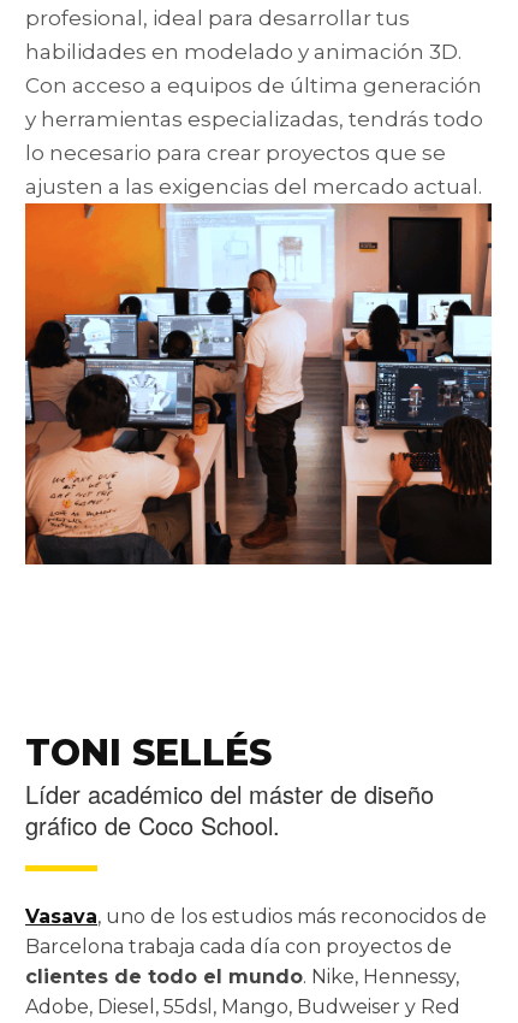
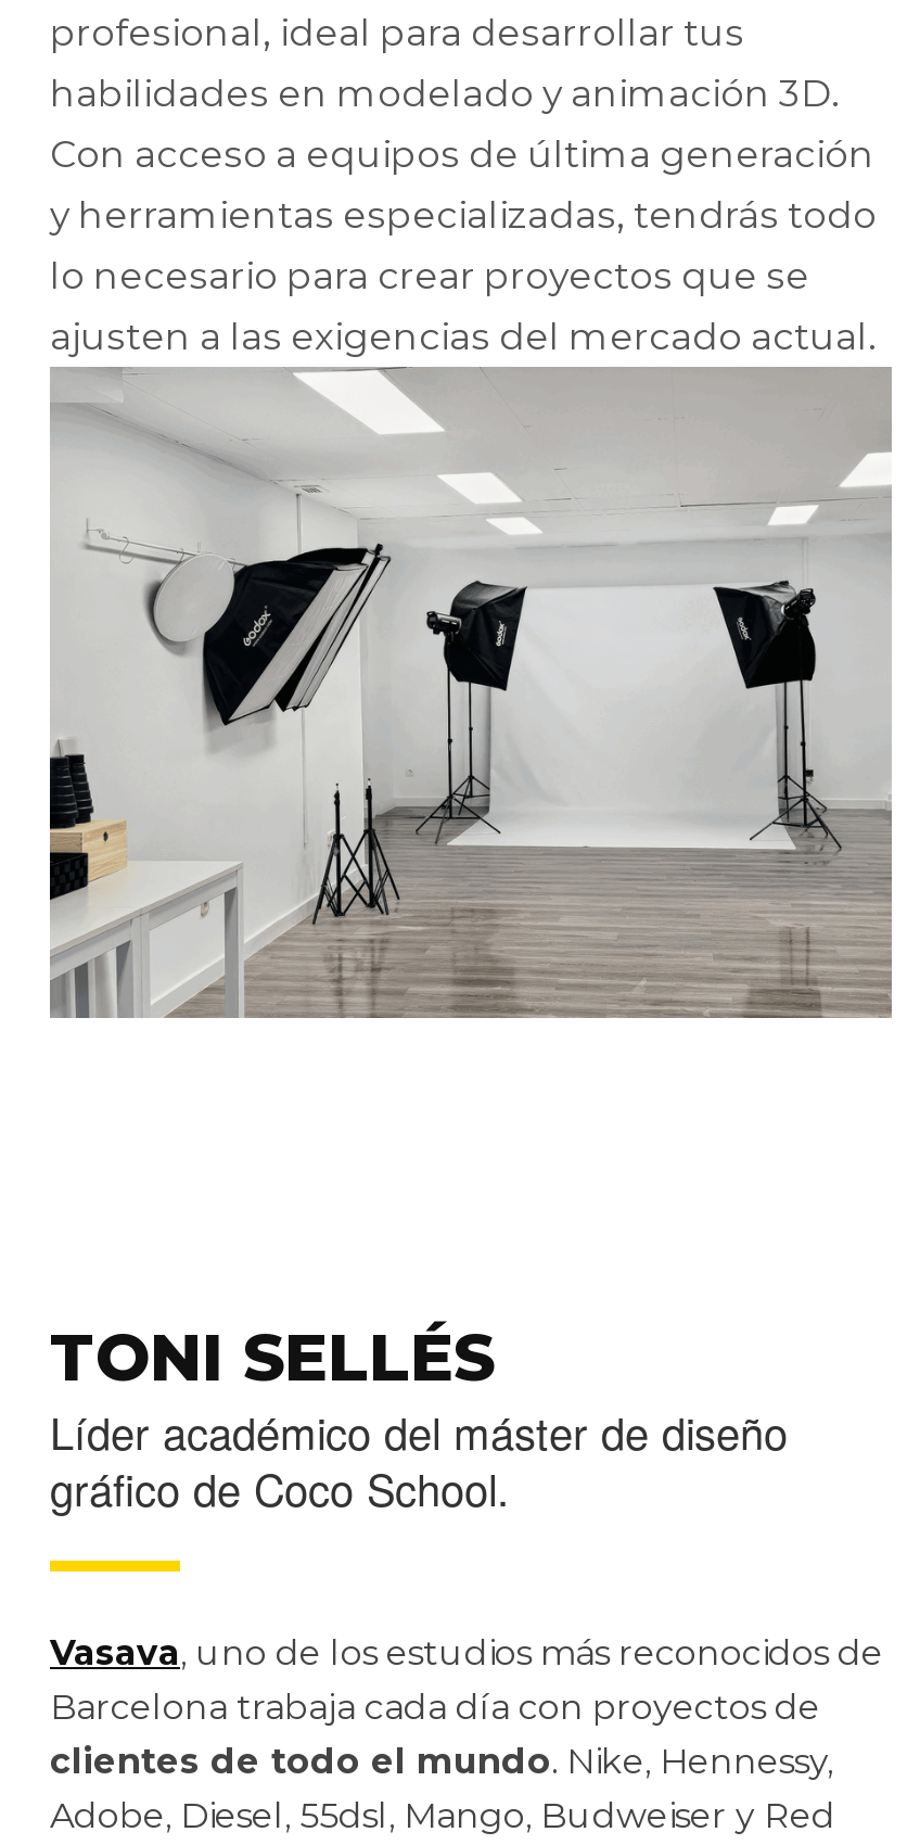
- [image]
+ [image]
